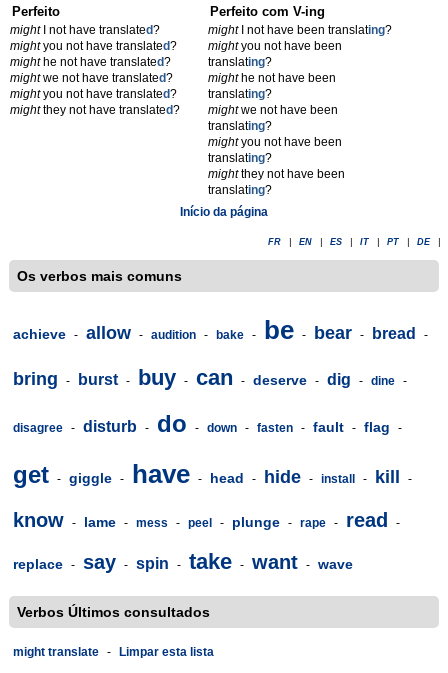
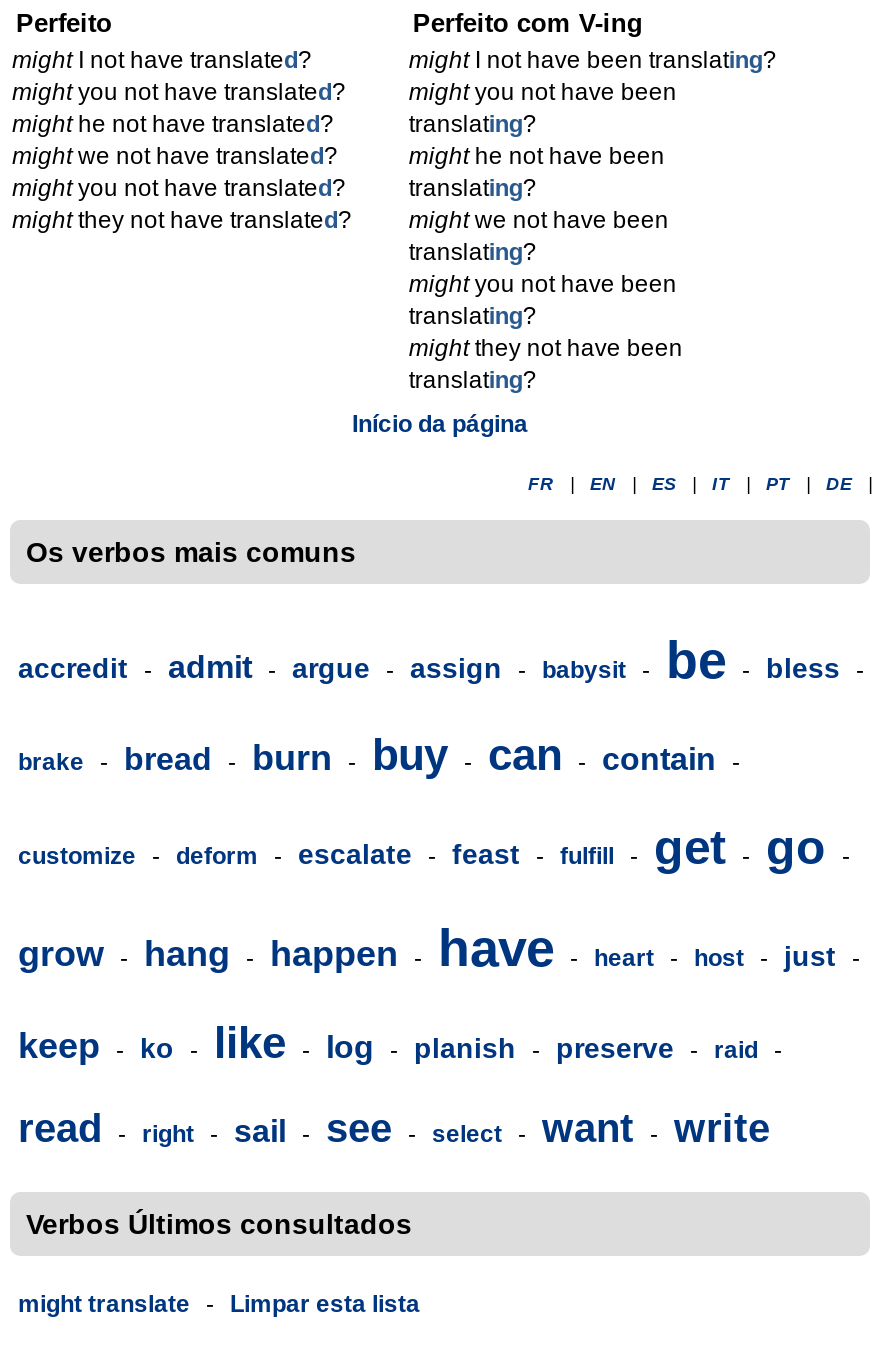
- achieve - allow - audition - bake - be - bear - bread -
+ accredit - admit - argue - assign - babysit - be - bless -

- bring - burst - buy - can - deserve - dig - dine -
+ brake - bread - burn - buy - can - contain -

- disagree - disturb - do - down - fasten - fault - flag -
+ customize - deform - escalate - feast - fulfill - get - go -

- get - giggle - have - head - hide - install - kill -
+ grow - hang - happen - have - heart - host - just -

- know - lame - mess - peel - plunge - rape - read -
+ keep - ko - like - log - planish - preserve - raid -

- replace - say - spin - take - want - wave
+ read - right - sail - see - select - want - write
